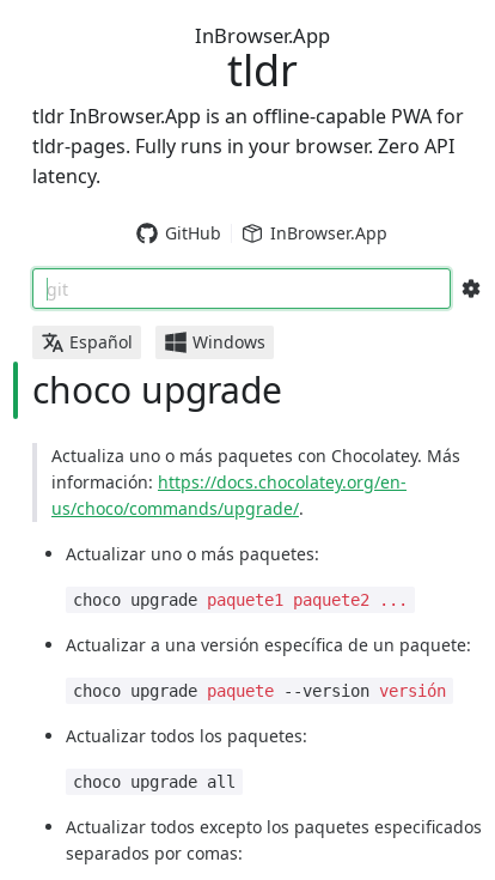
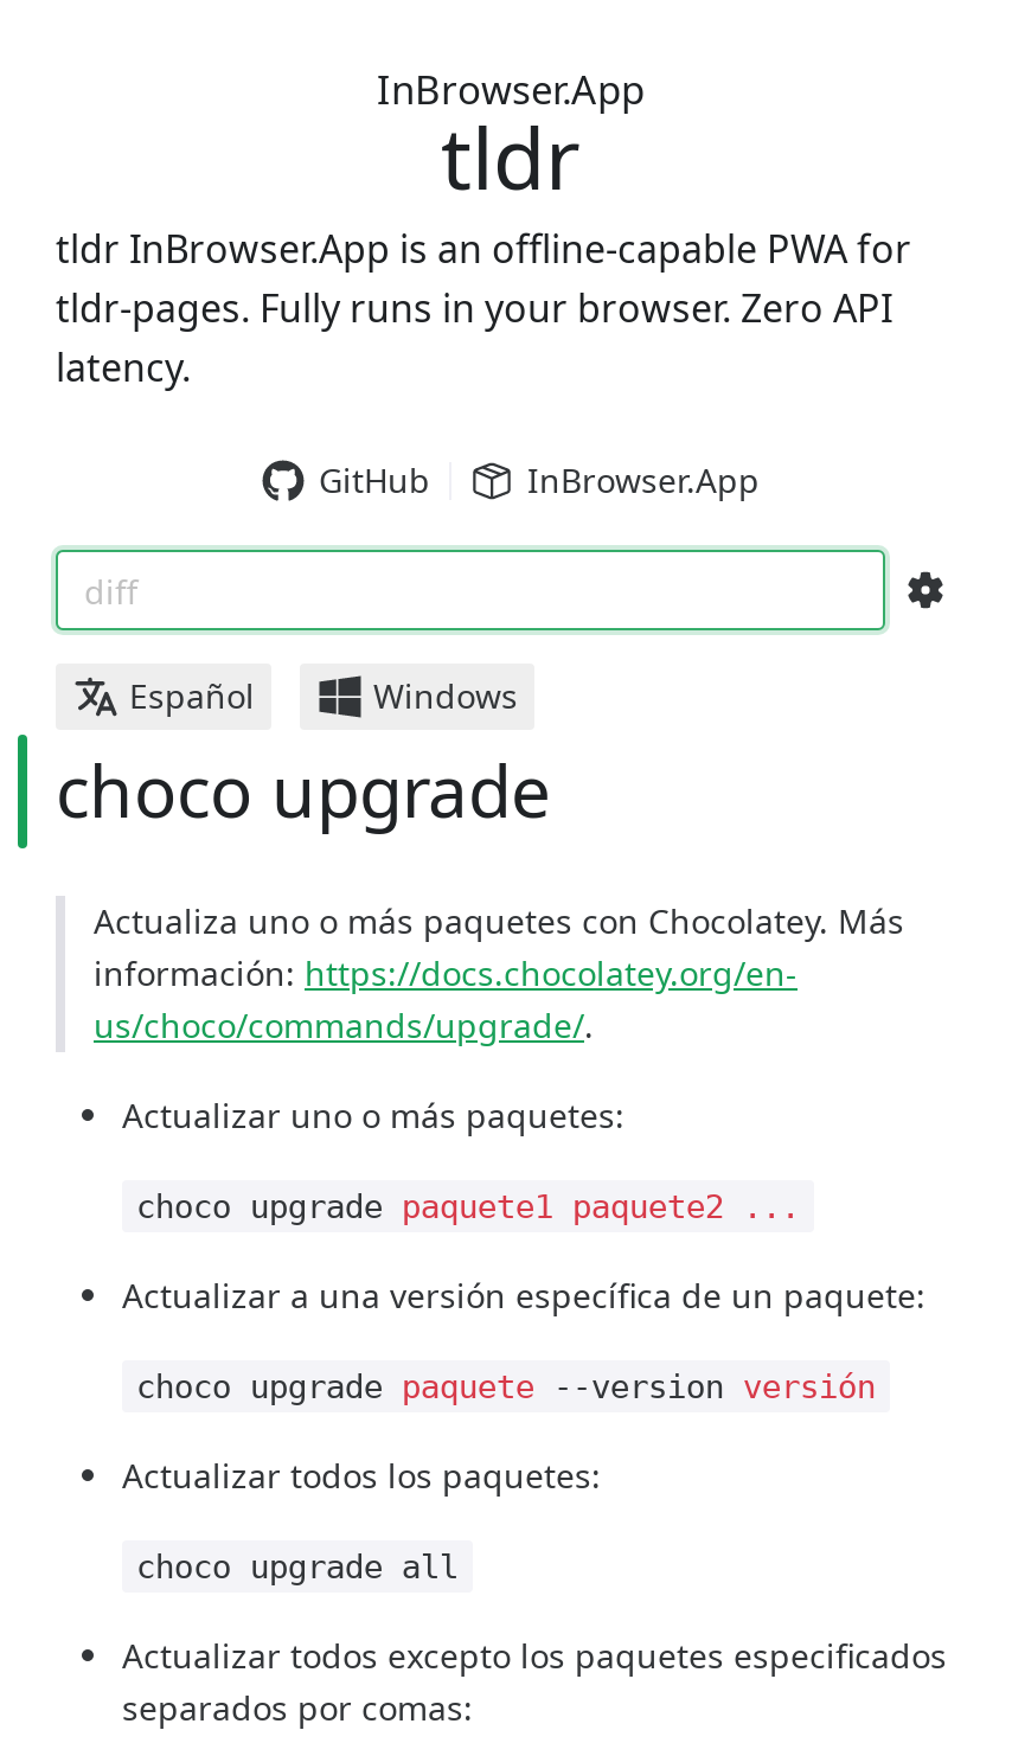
- git
+ diff
